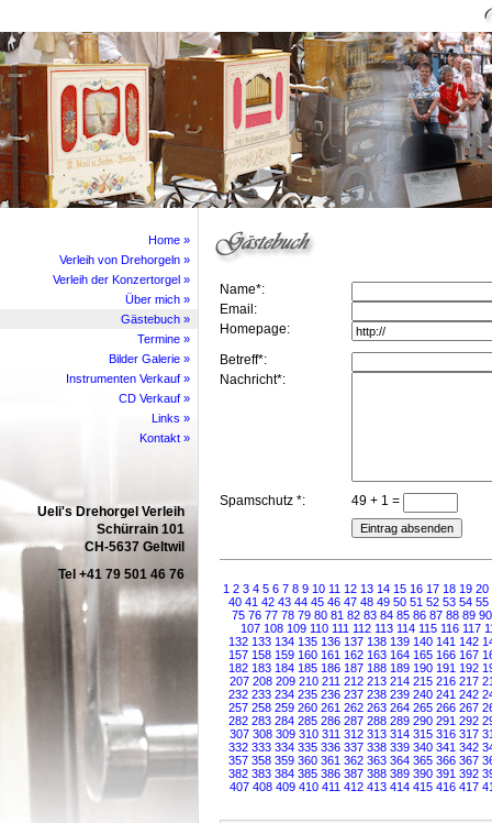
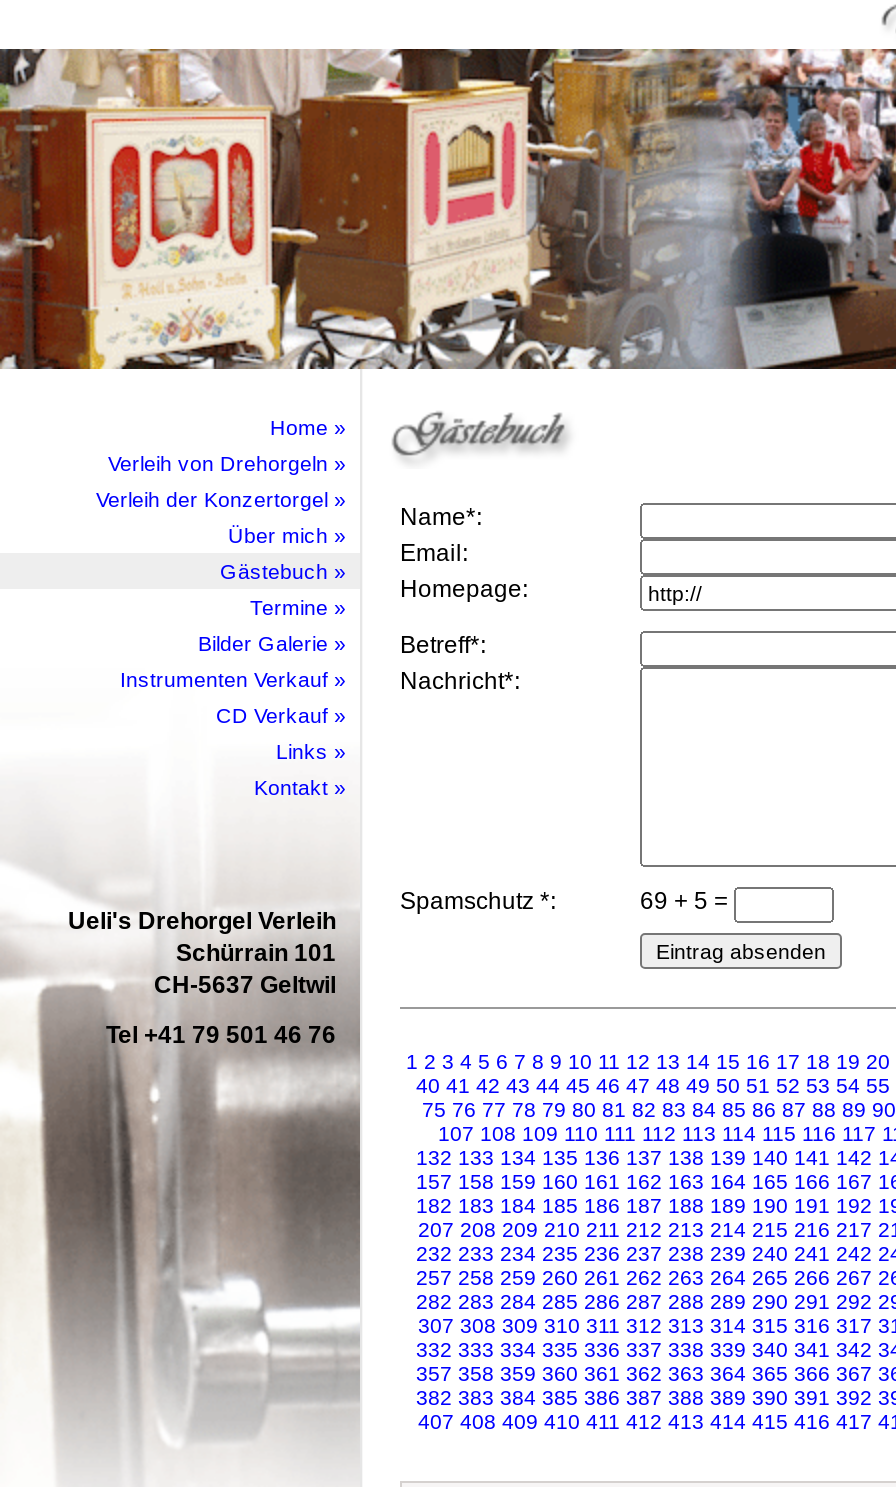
- 49 + 1 =
+ 69 + 5 =
